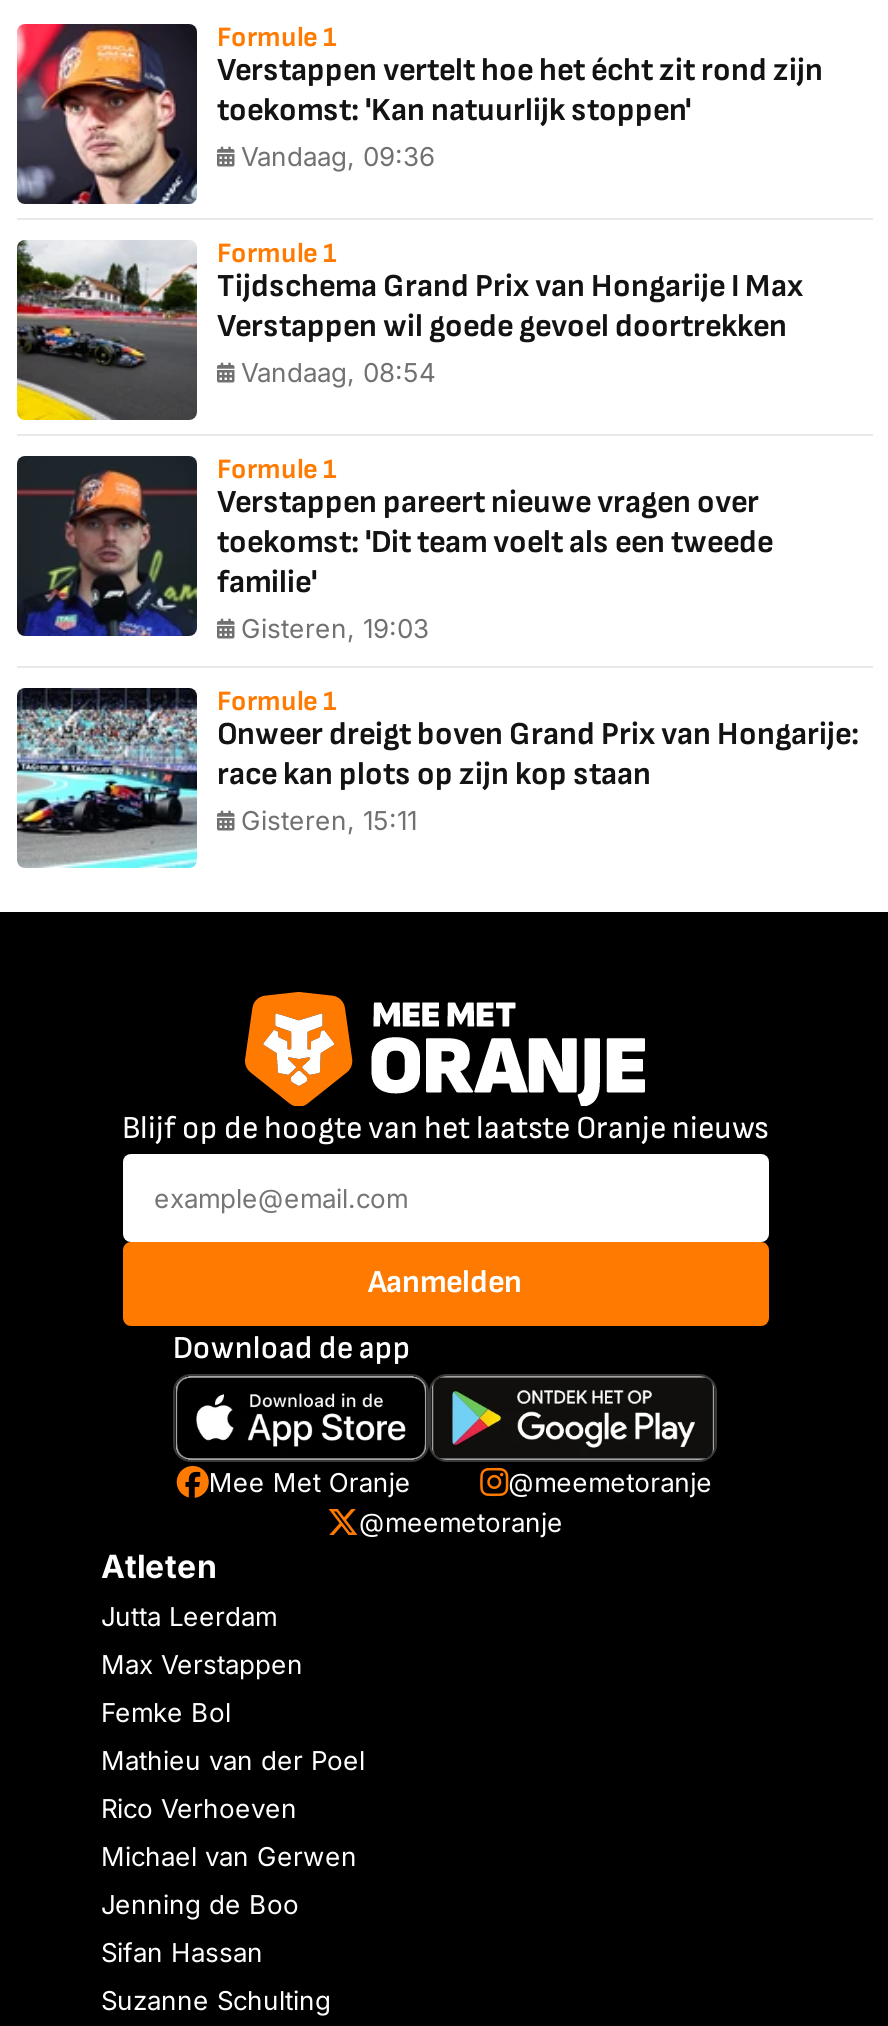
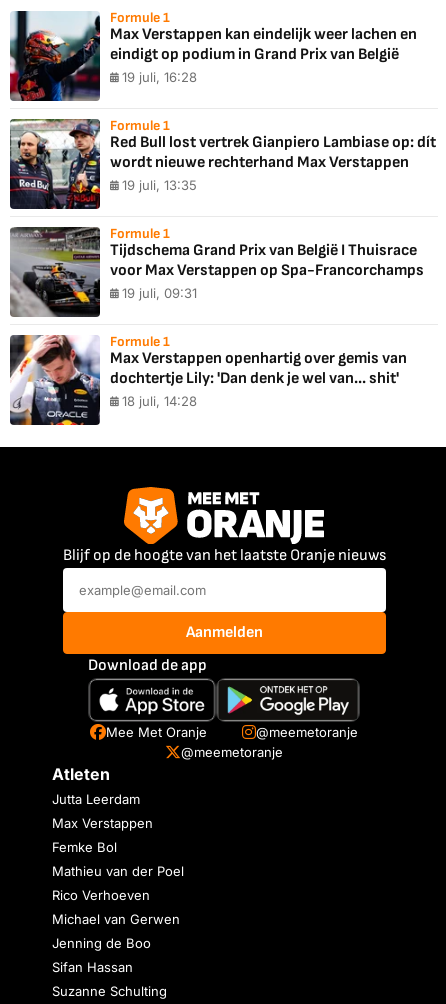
- [image]
- Verstappen vertelt hoe het écht zit rond zijn
- toekomst: 'Kan natuurlijk stoppen'
- Vandaag, 09:36
+ [image]
+ Max Verstappen kan eindelijk weer lachen en
+ eindigt op podium in Grand Prix van België
+ 19 juli, 16:28

- [image]
- Tijdschema Grand Prix van Hongarije I Max
- Verstappen wil goede gevoel doortrekken
- Vandaag, 08:54
+ [image]
+ Red Bull lost vertrek Gianpiero Lambiase op: dít
+ wordt nieuwe rechterhand Max Verstappen
+ 19 juli, 13:35

- [image]
- Verstappen pareert nieuwe vragen over
- toekomst: 'Dit team voelt als een tweede
- familie'
- Gisteren, 19:03
+ [image]
+ Tijdschema Grand Prix van België I Thuisrace
+ voor Max Verstappen op Spa-Francorchamps
+ 19 juli, 09:31

- [image]
- Onweer dreigt boven Grand Prix van Hongarije:
- race kan plots op zijn kop staan
- Gisteren, 15:11
+ [image]
+ Max Verstappen openhartig over gemis van
+ dochtertje Lily: 'Dan denk je wel van... shit'
+ 18 juli, 14:28
